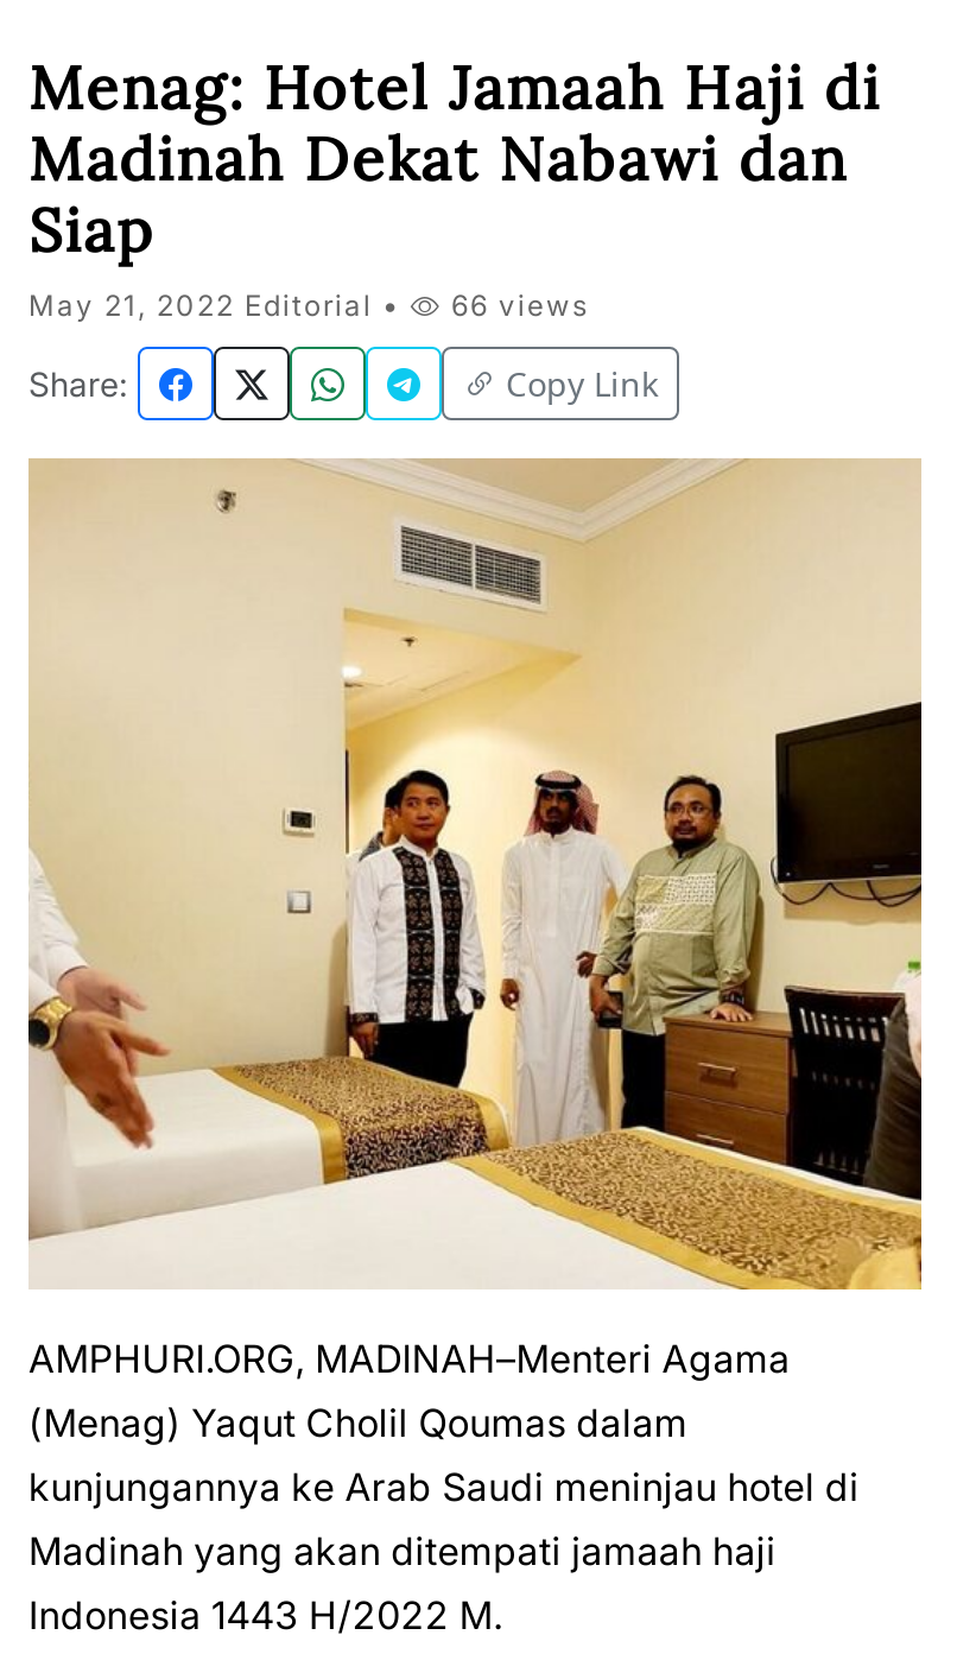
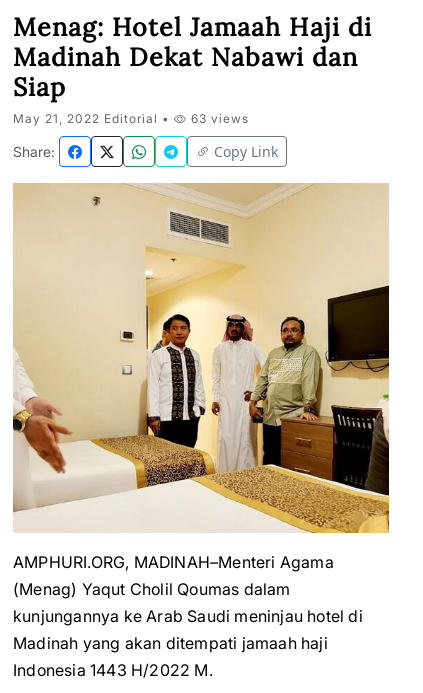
- May 21, 2022 Editorial • 66 views
+ May 21, 2022 Editorial • 63 views
